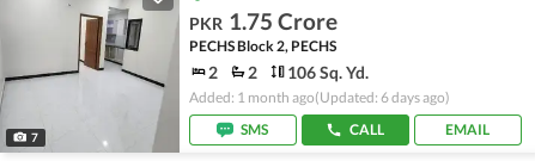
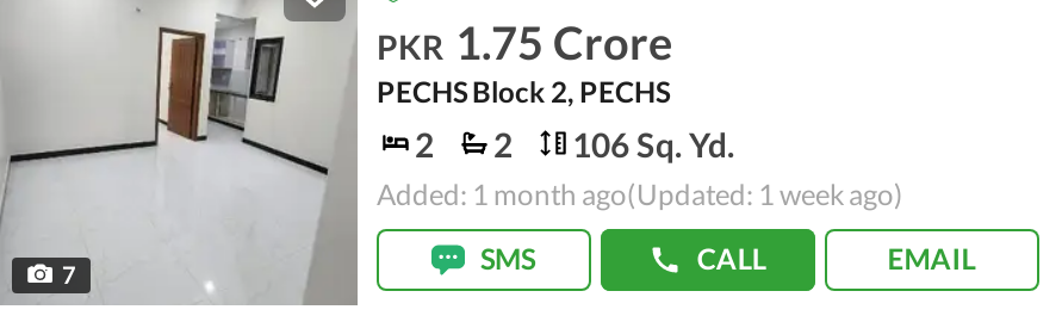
- Added: 1 month ago(Updated: 6 days ago)
+ Added: 1 month ago(Updated: 1 week ago)
